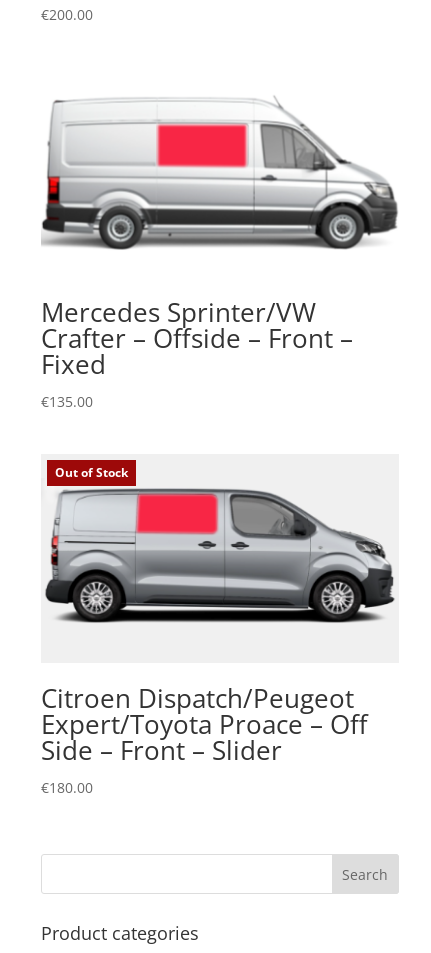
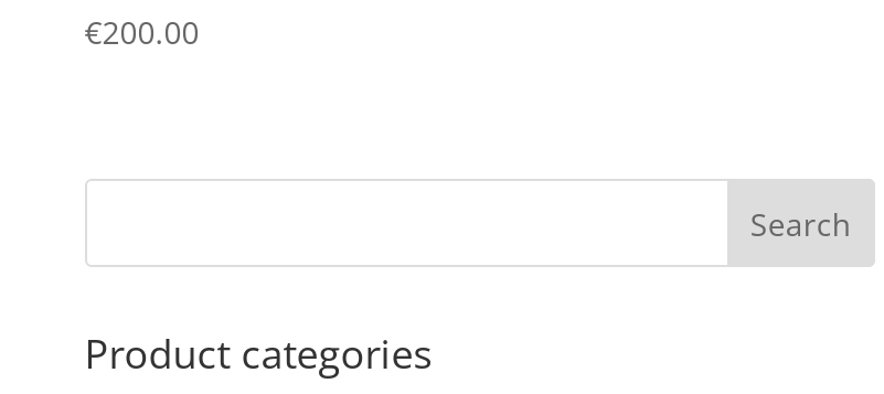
- [image]

- Mercedes Sprinter/VW
- Crafter – Offside – Front –
- Fixed
- €135.00

- Out of Stock

- [image]

- Citroen Dispatch/Peugeot
- Expert/Toyota Proace – Off
- Side – Front – Slider
- €180.00
